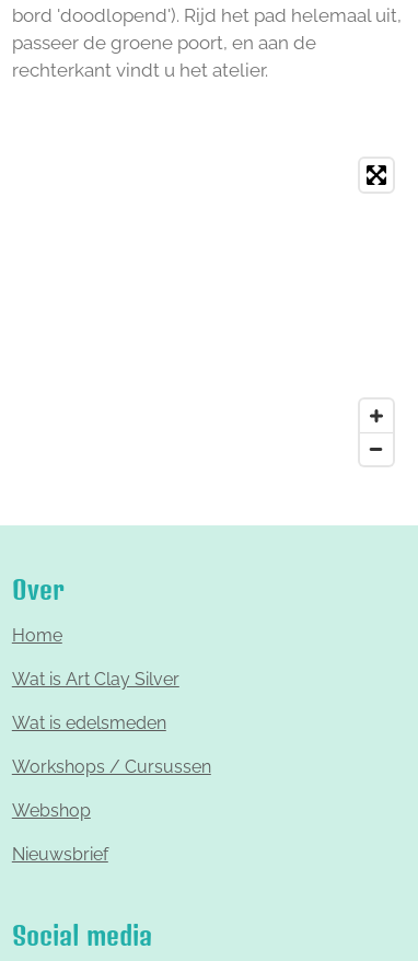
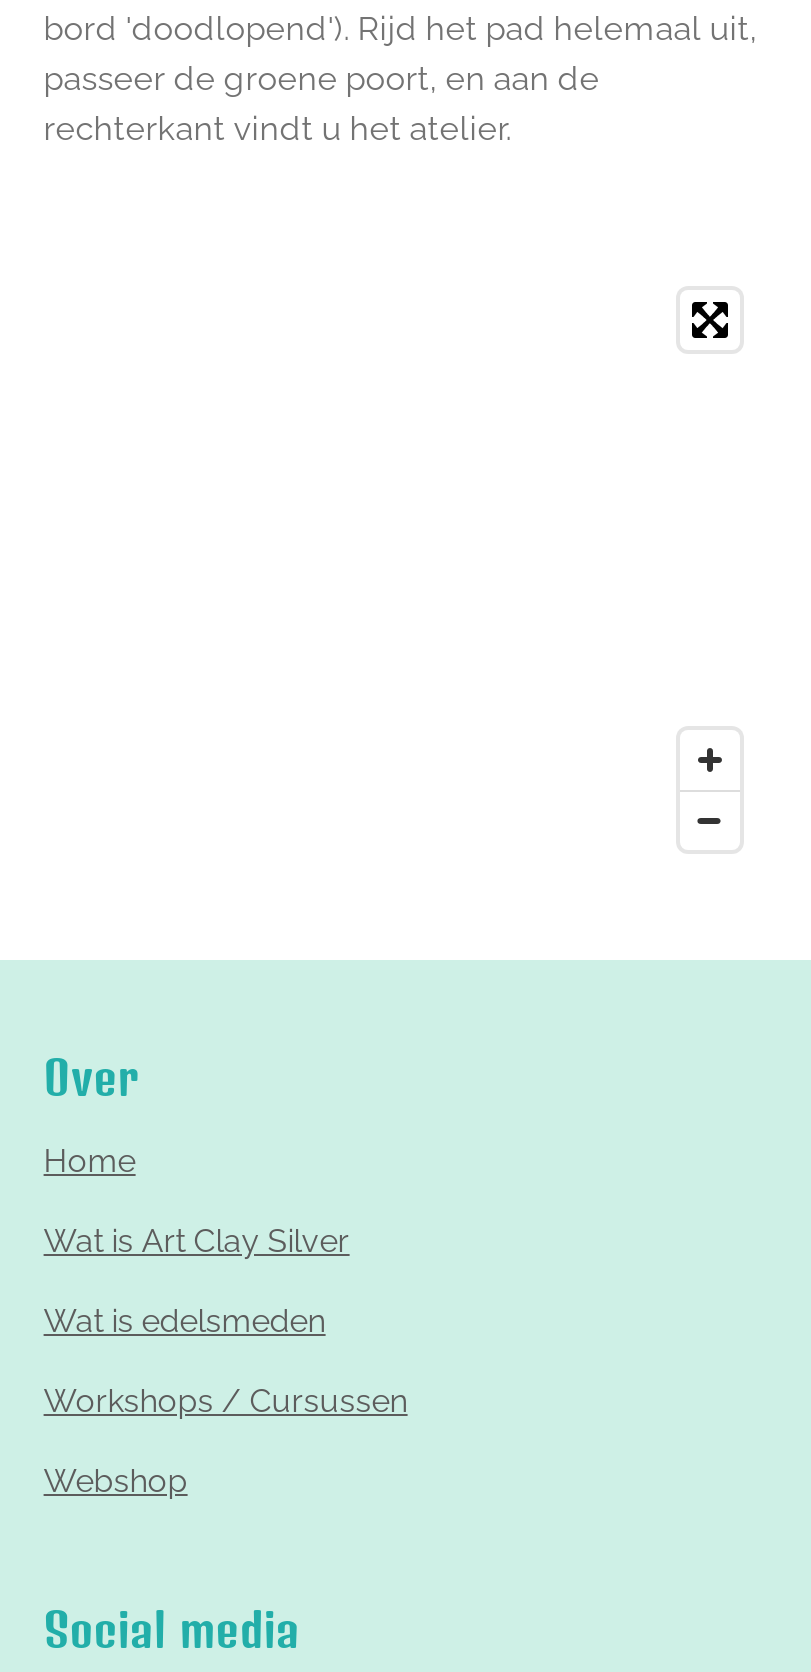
- Nieuwsbrief
